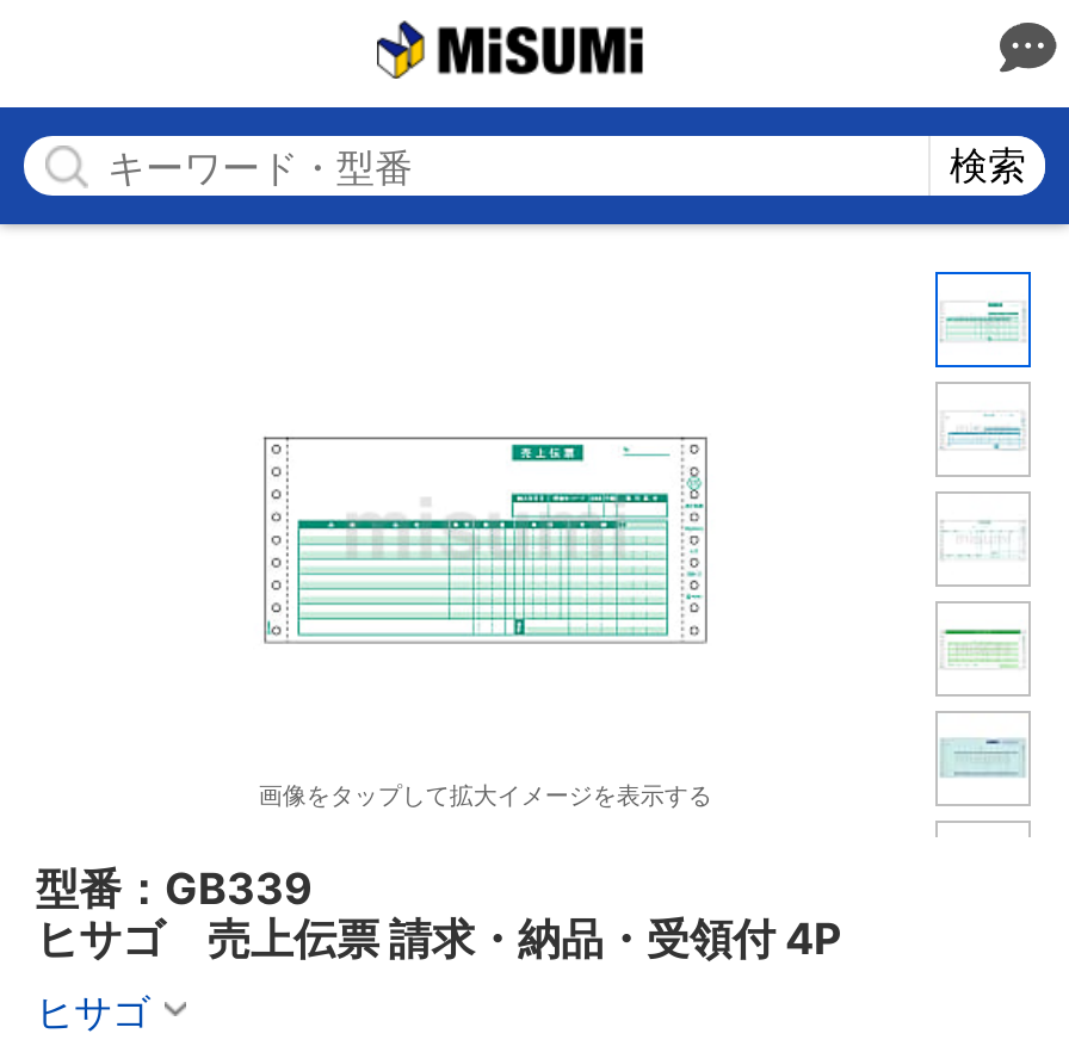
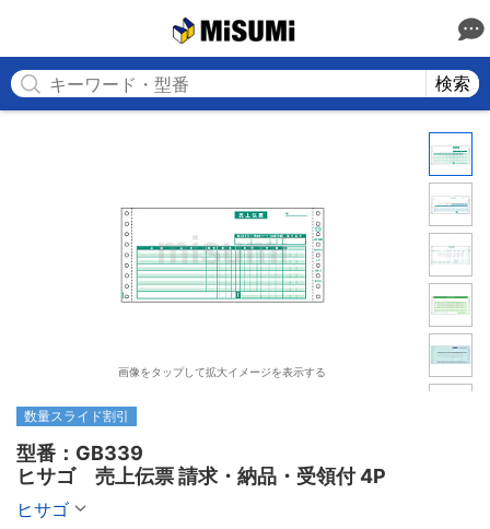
+ 数量スライド割引
